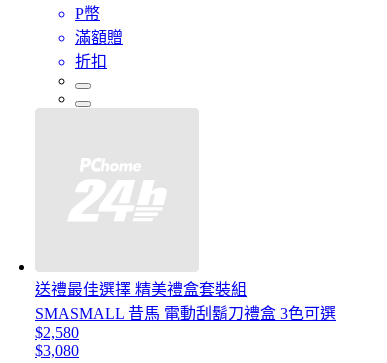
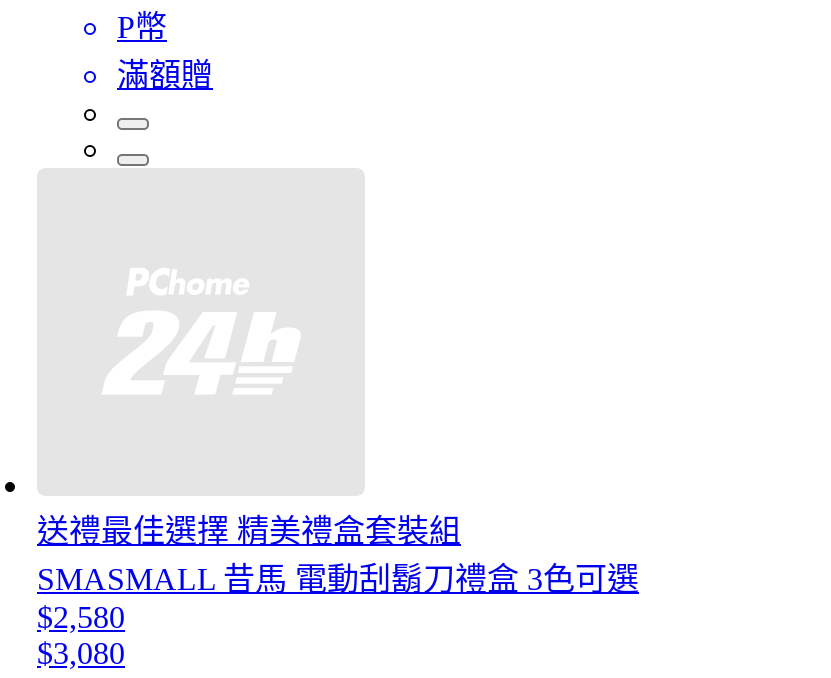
- 折扣
